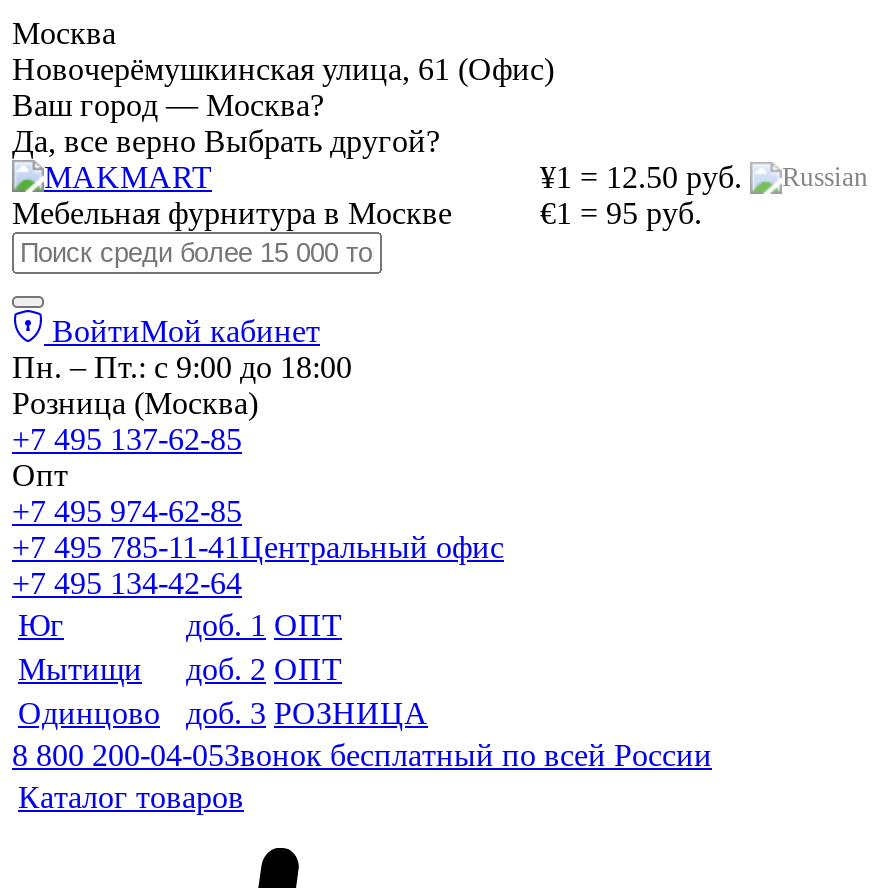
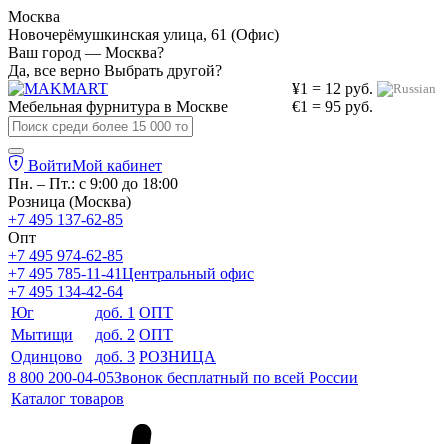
- ¥1 = 12.50 руб.
+ ¥1 = 12 руб.
